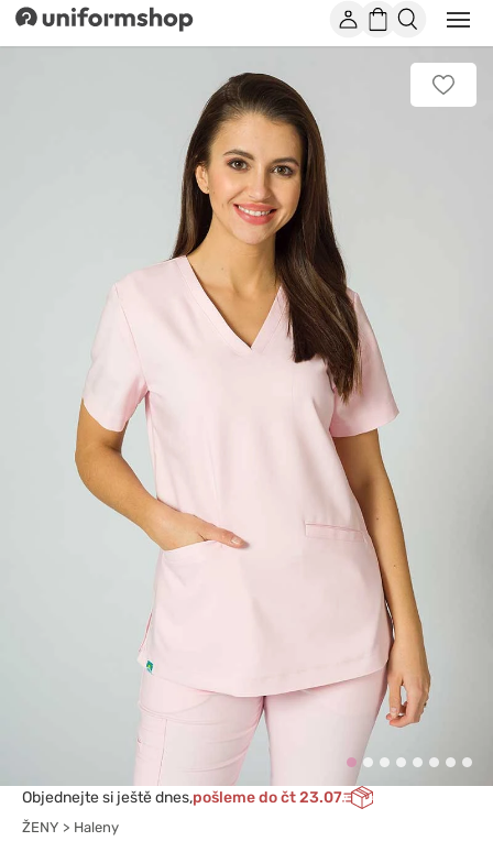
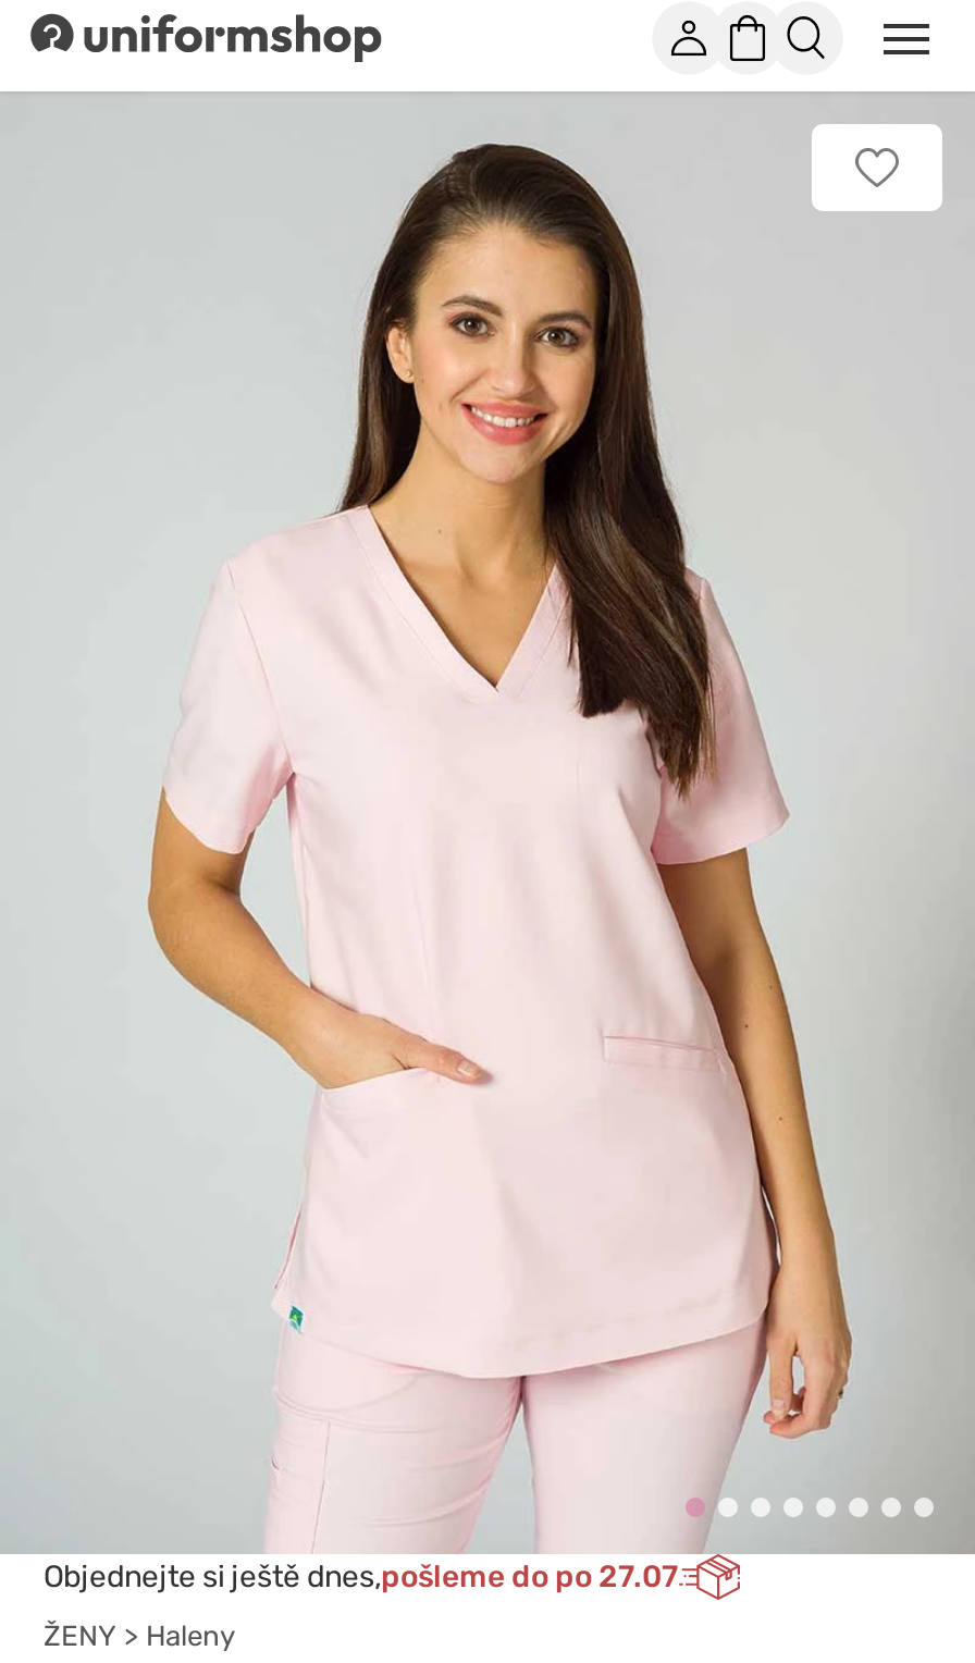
- Objednejte si ještě dnes,pošleme do čt 23.07
+ Objednejte si ještě dnes,pošleme do po 27.07
